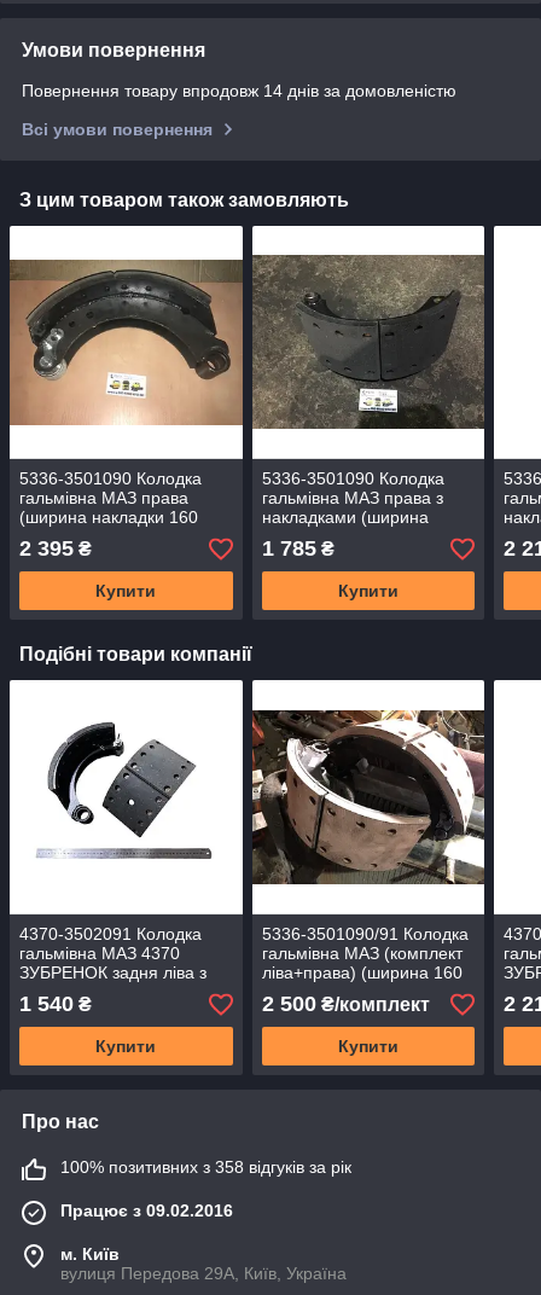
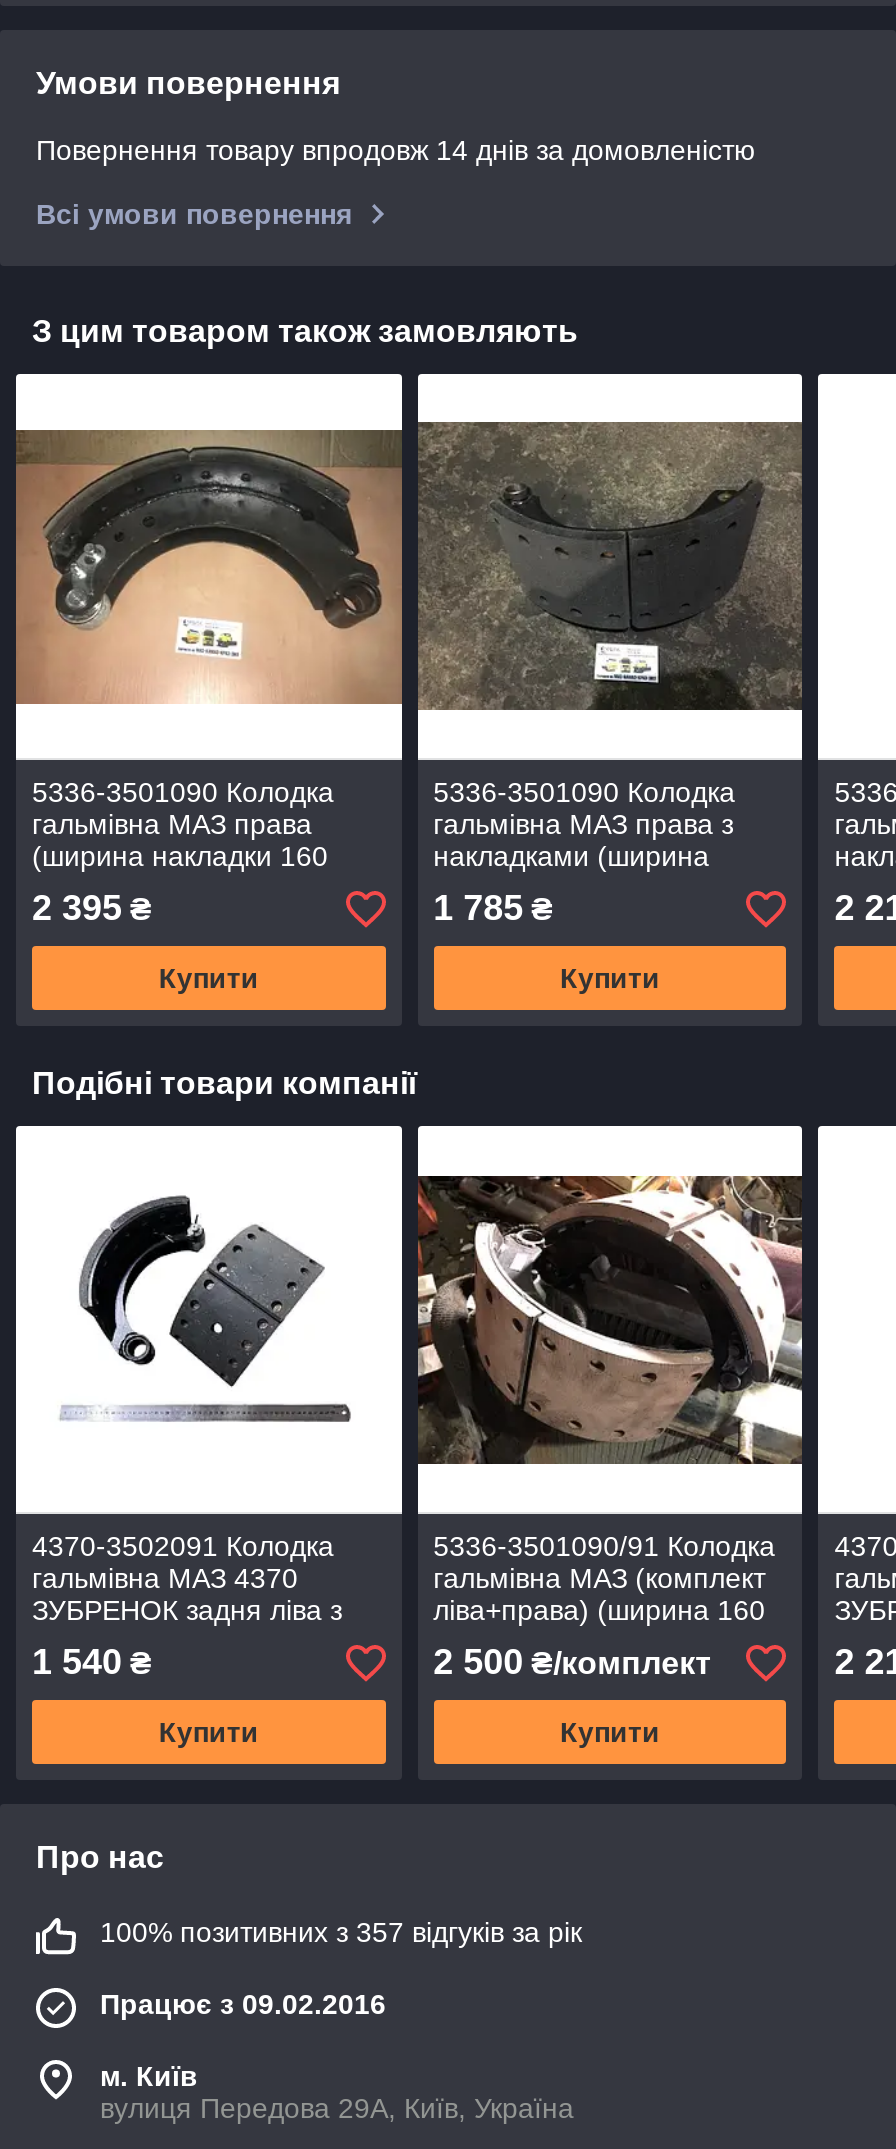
- 100% позитивних з 358 відгуків за рік
+ 100% позитивних з 357 відгуків за рік
